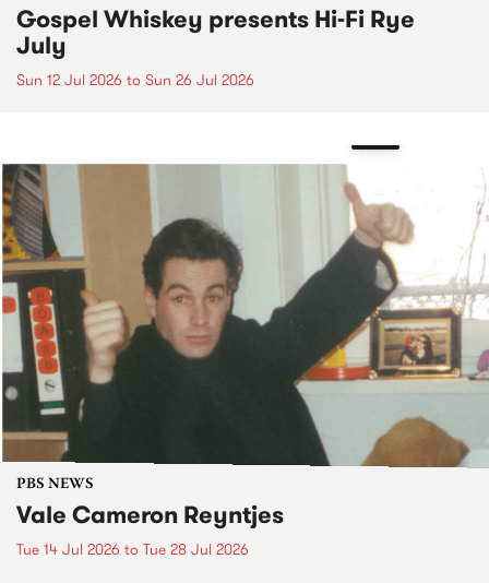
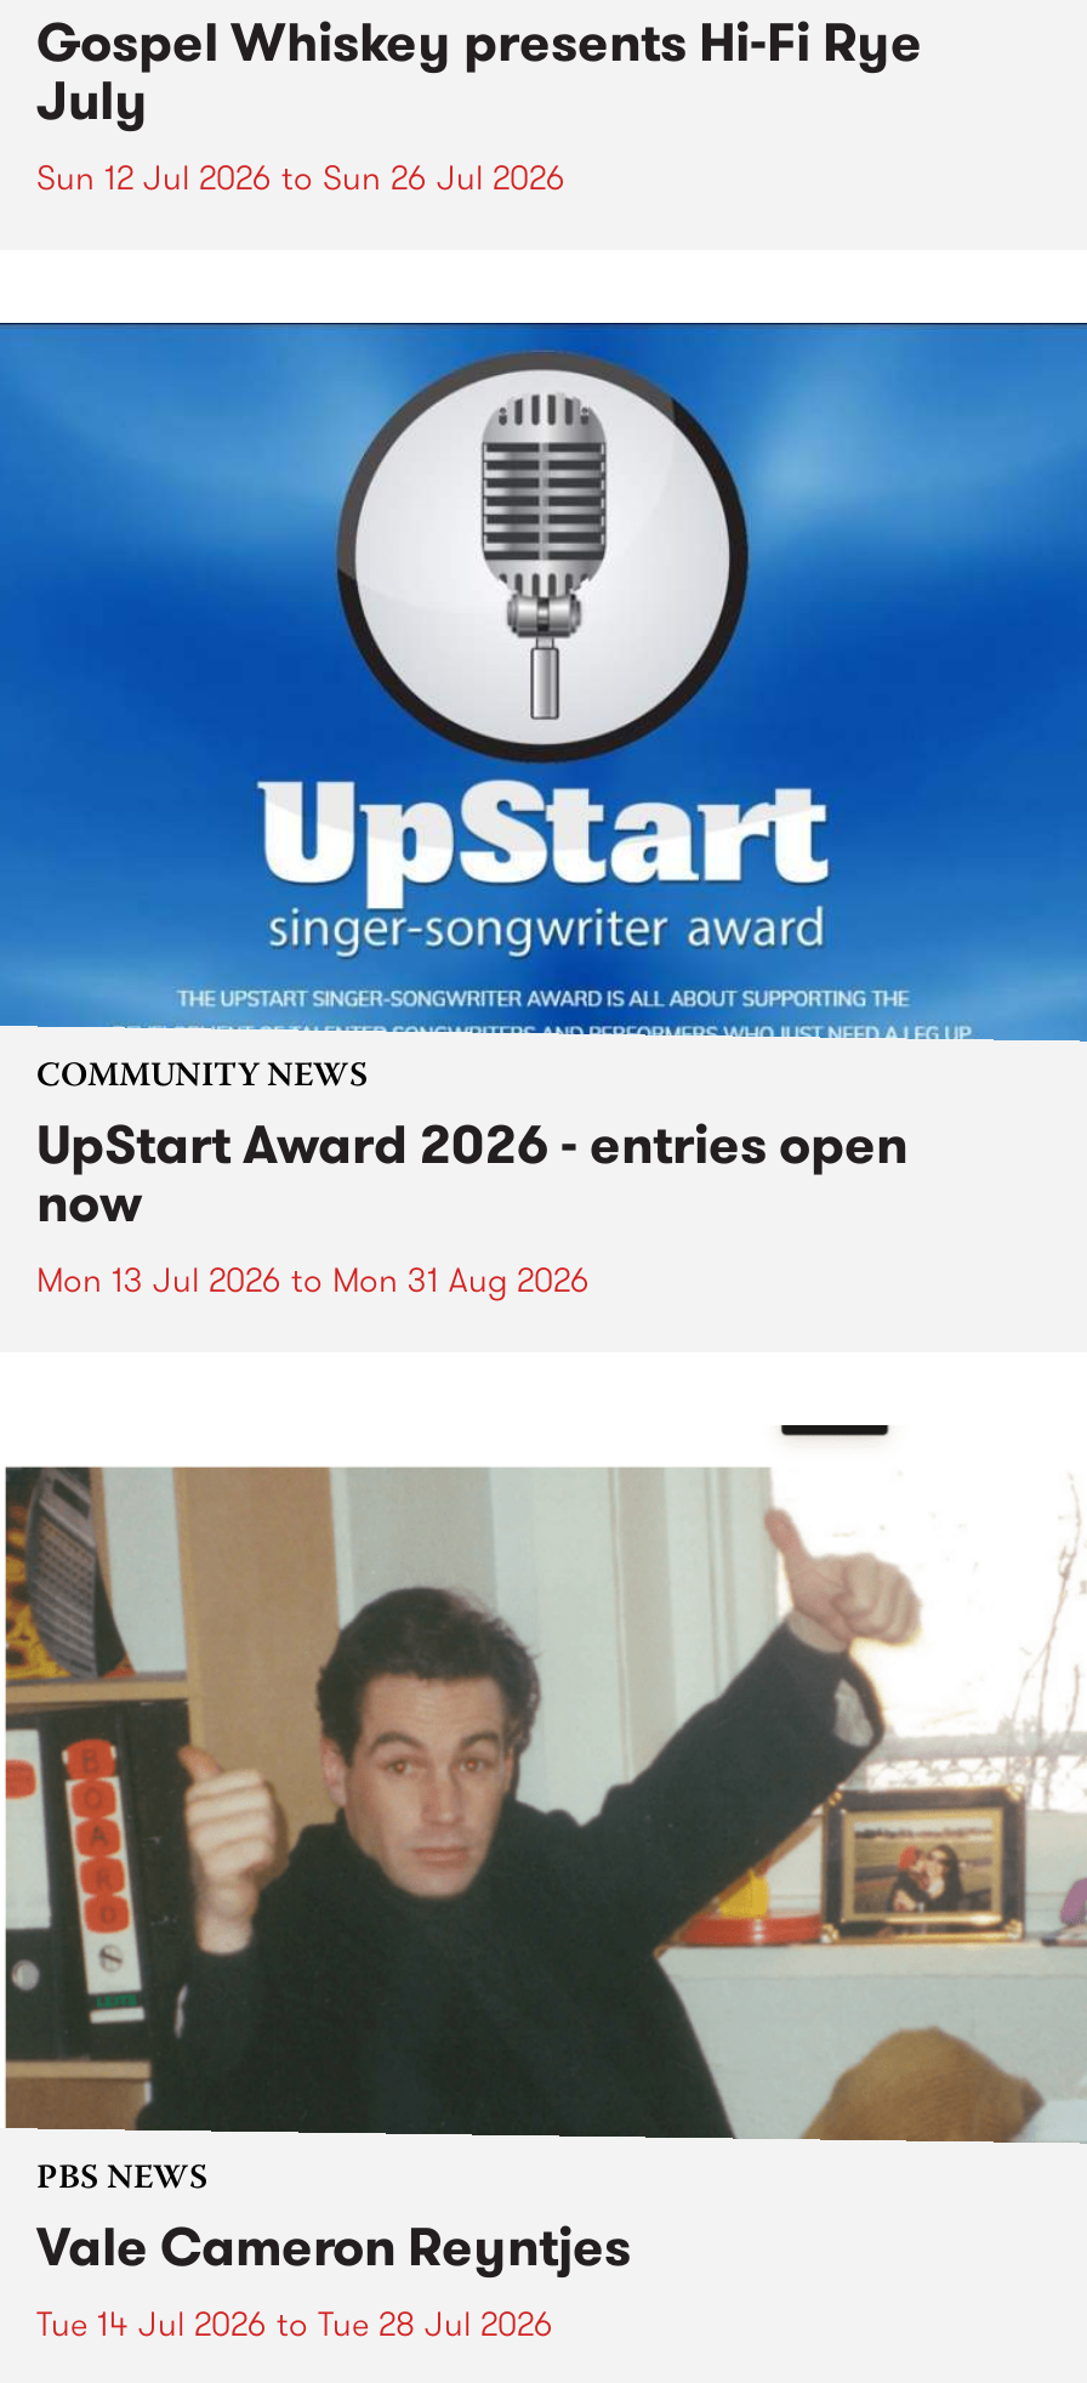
+ [image]
+ COMMUNITY NEWS
+ UpStart Award 2026 - entries open
+ now
+ Mon 13 Jul 2026 to Mon 31 Aug 2026
